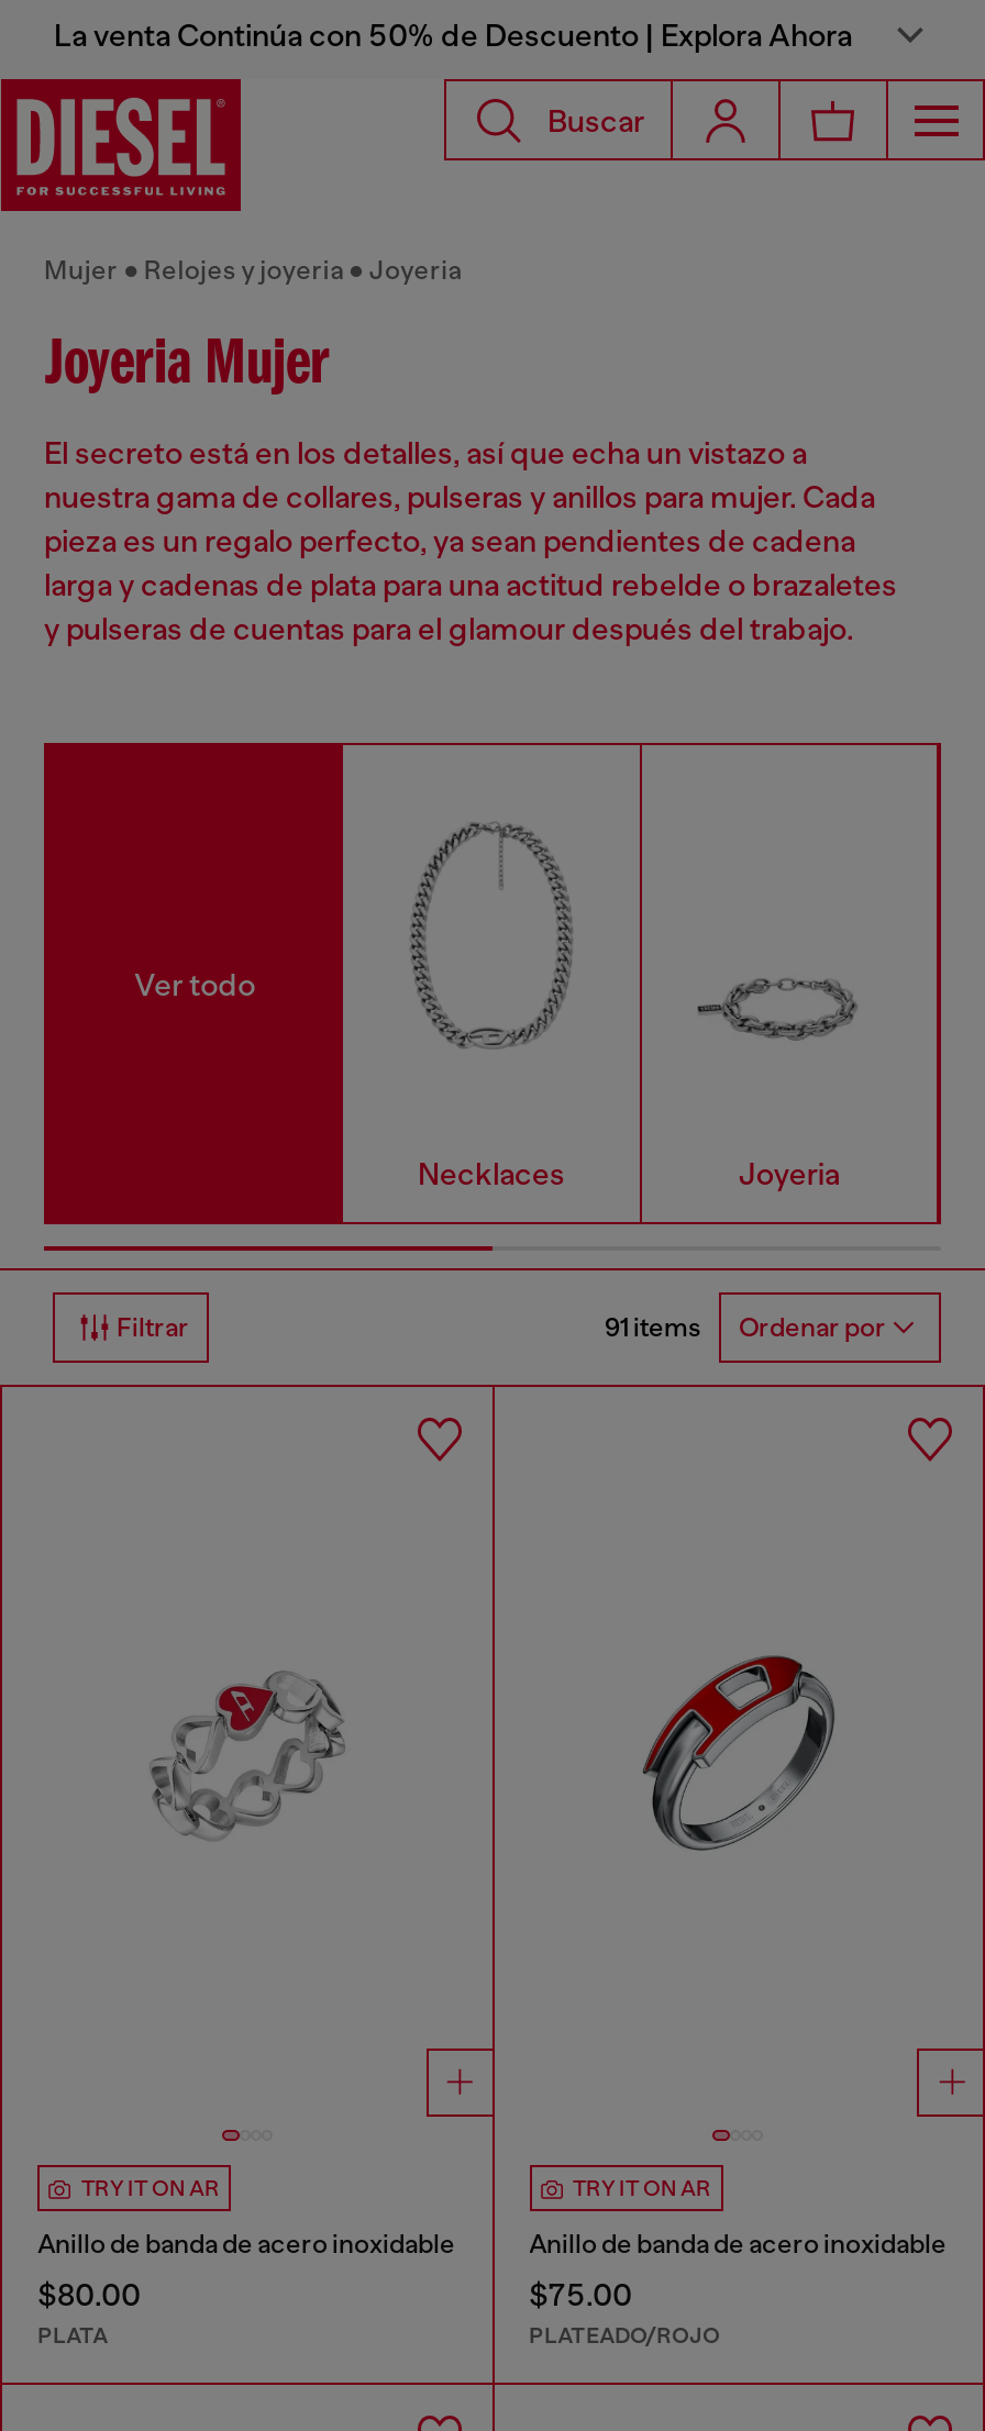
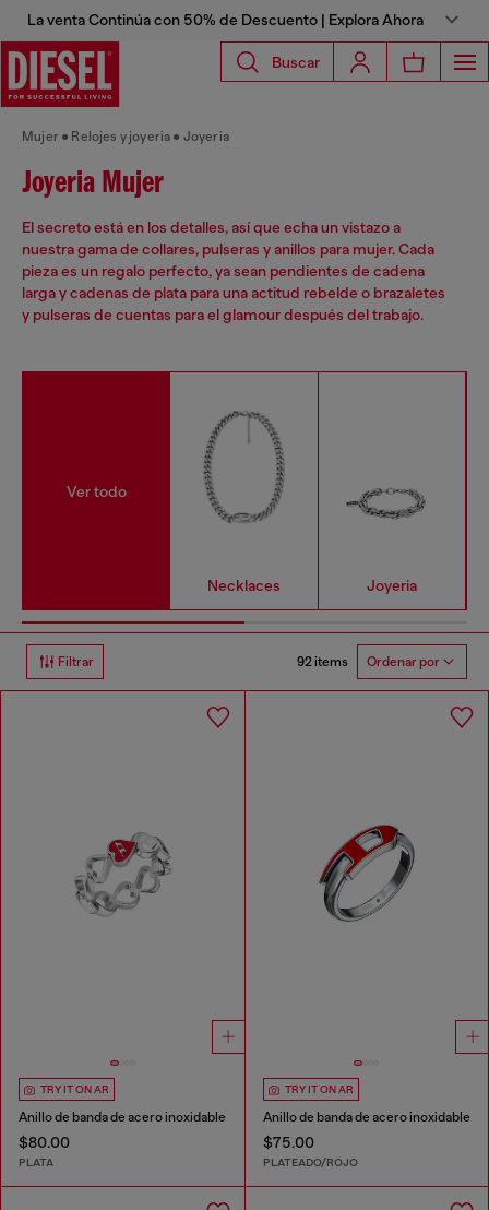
- 91 items Ordenar por
+ 92 items Ordenar por
